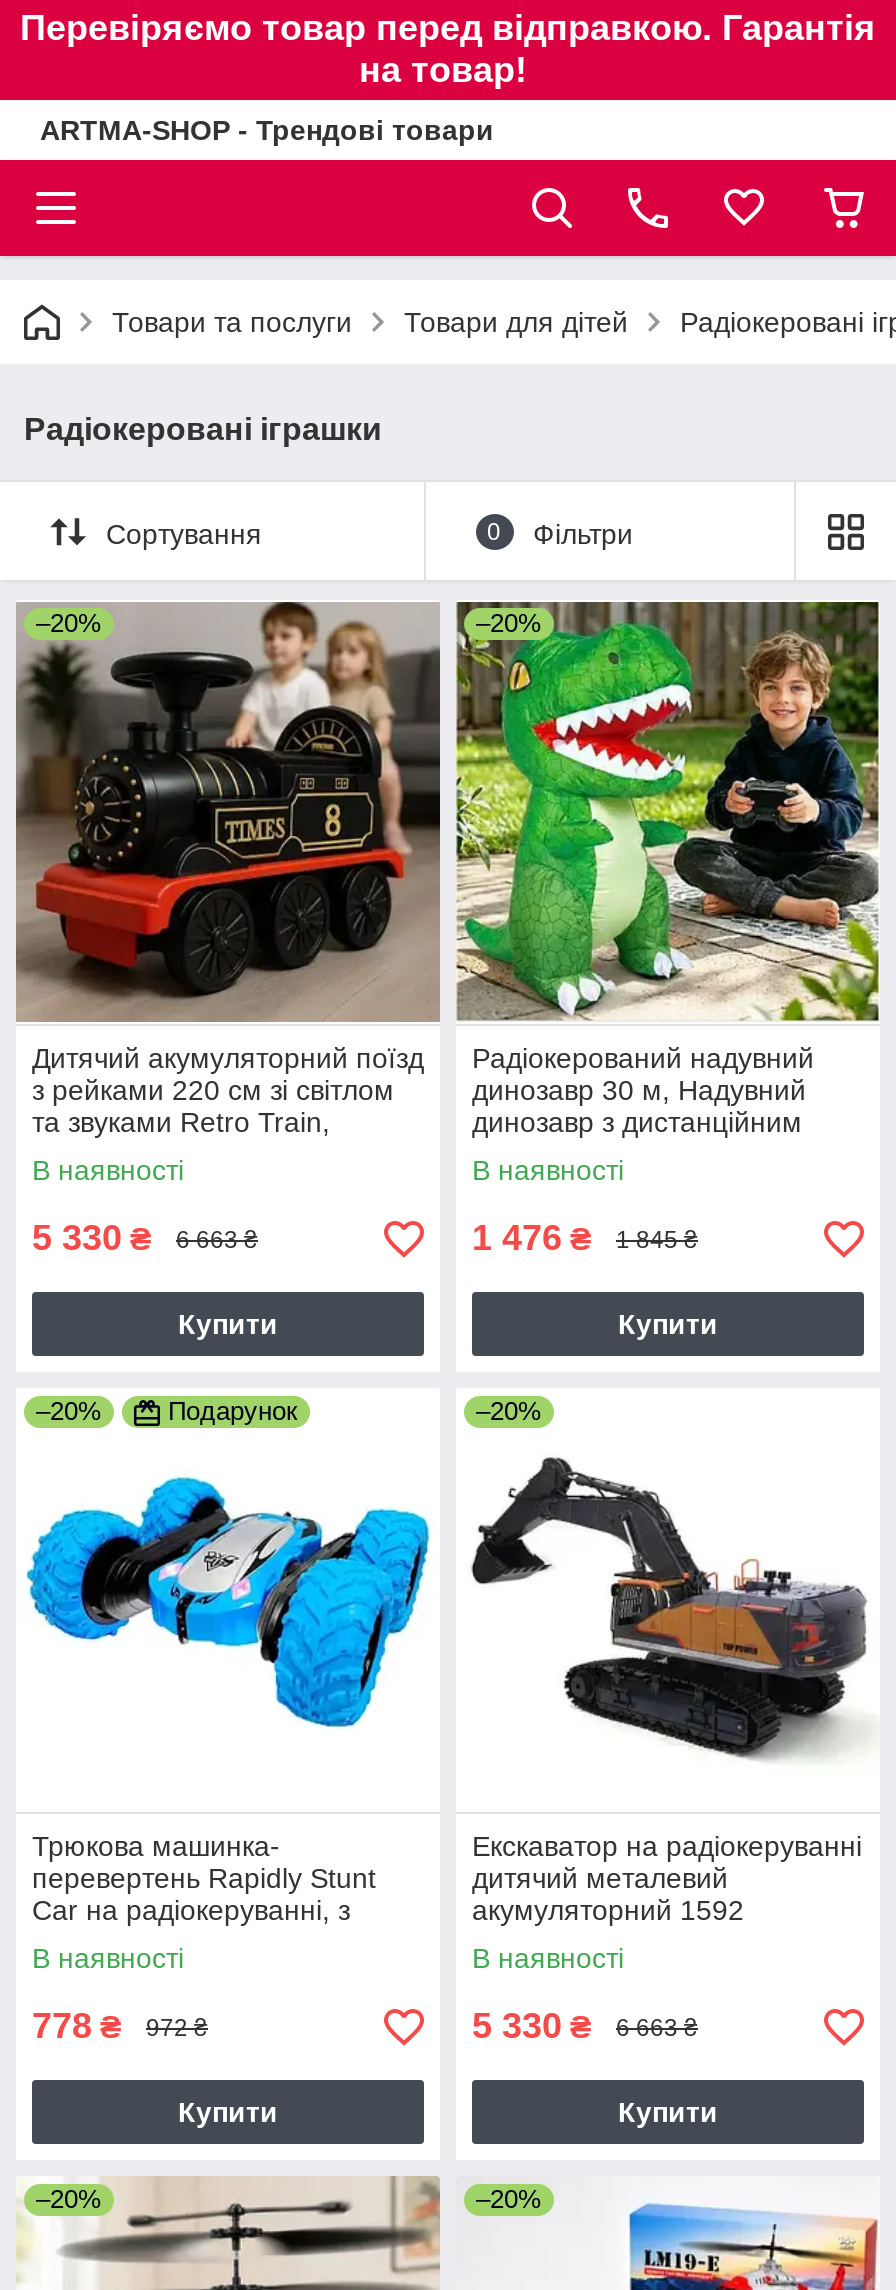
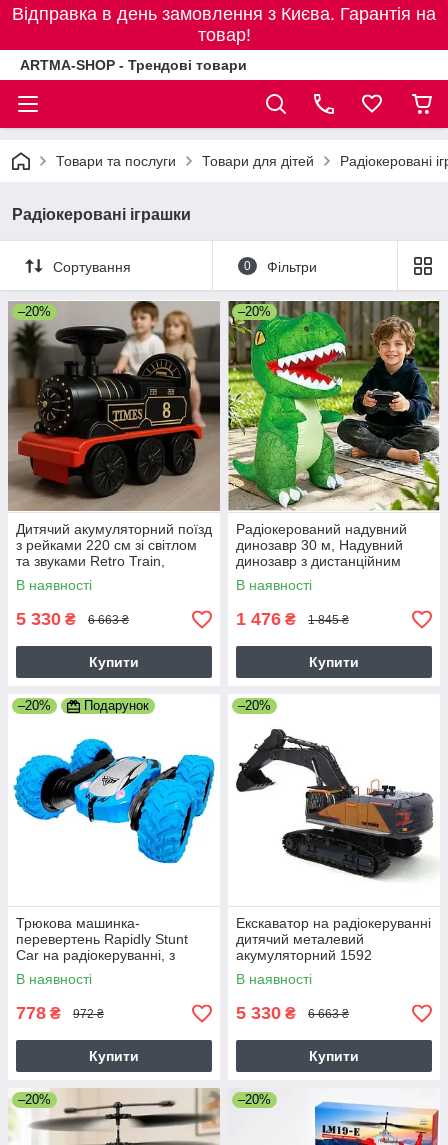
- Перевіряємо товар перед відправкою. Гарантія
- на товар!
+ Відправка в день замовлення з Києва. Гарантія на
+ товар!
